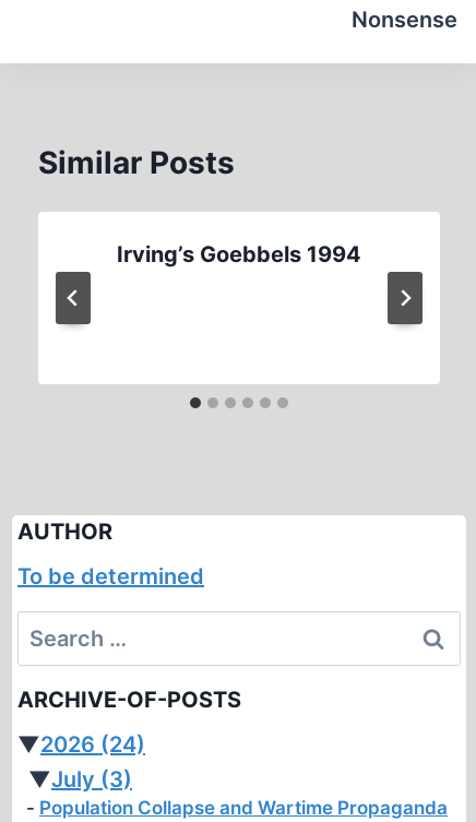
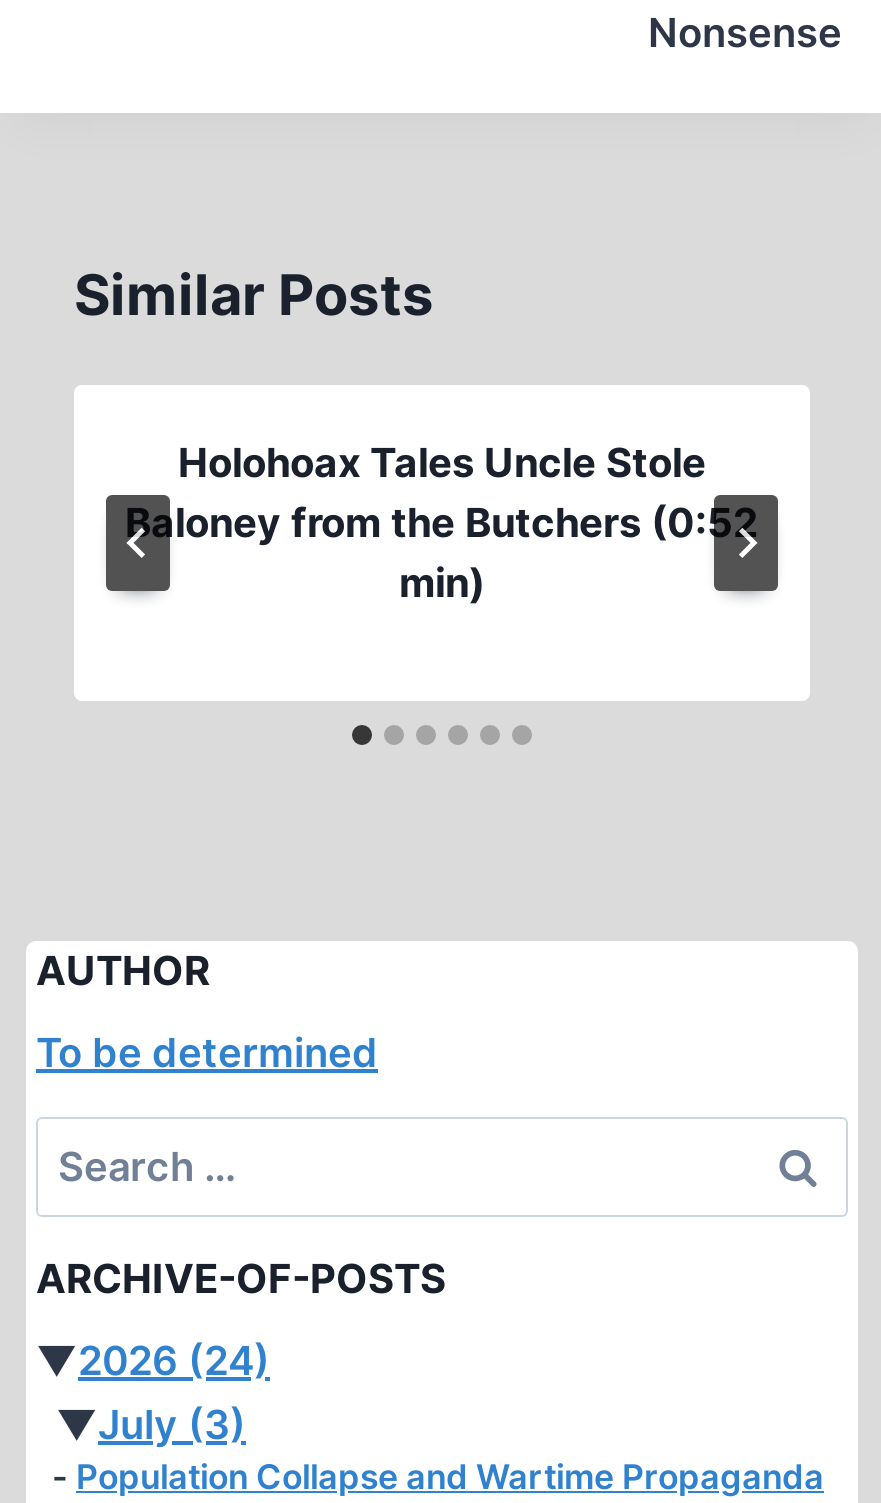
- Irving’s Goebbels 1994
+ Holohoax Tales Uncle Stole
+ Baloney from the Butchers (0:52
+ min)
